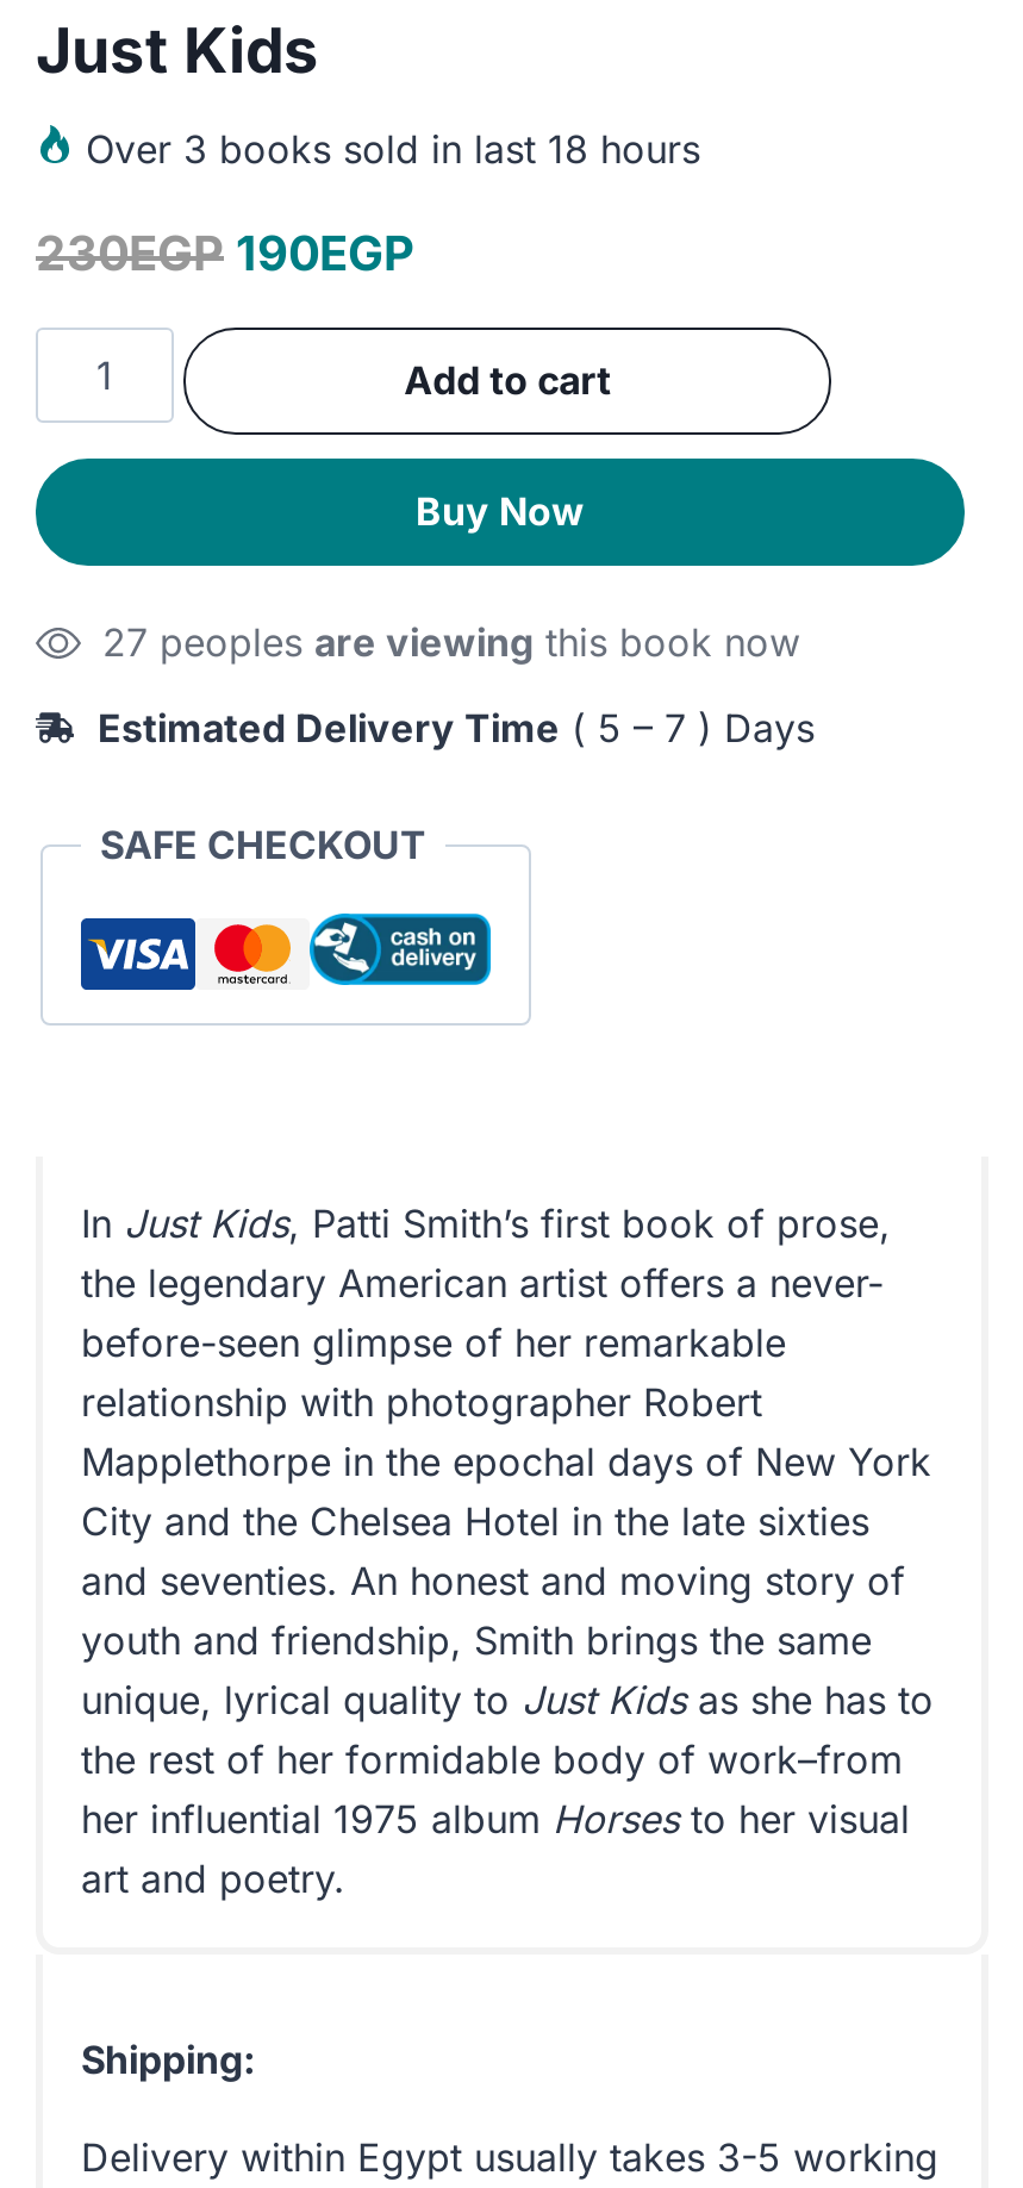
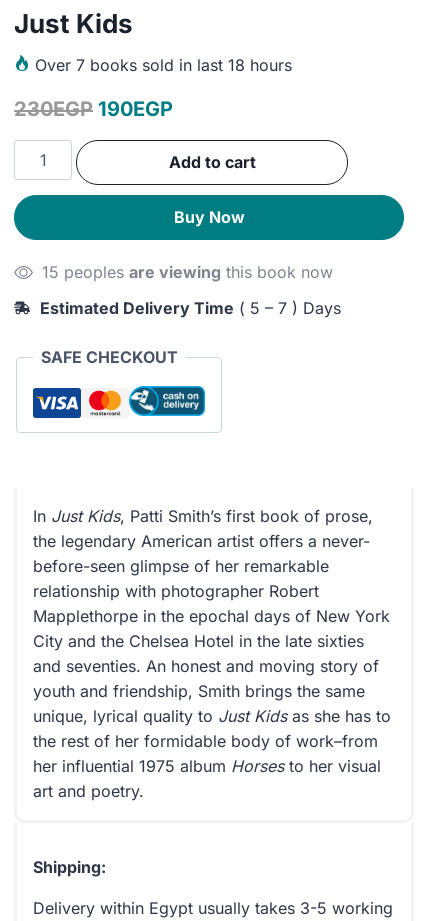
- Over 3 books sold in last 18 hours
+ Over 7 books sold in last 18 hours

- 27 peoples are viewing this book now
+ 15 peoples are viewing this book now
